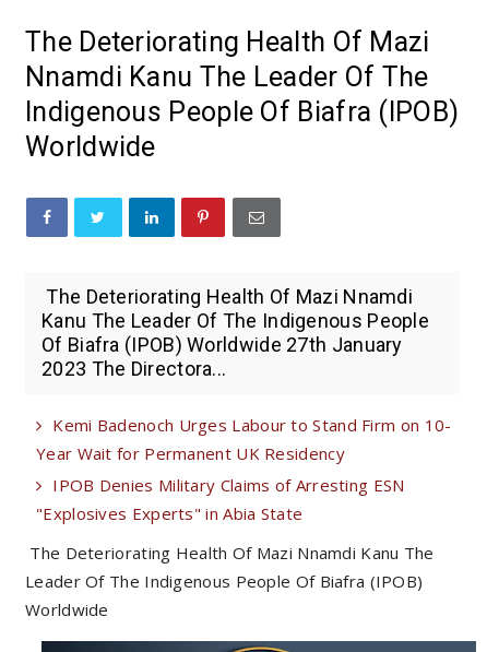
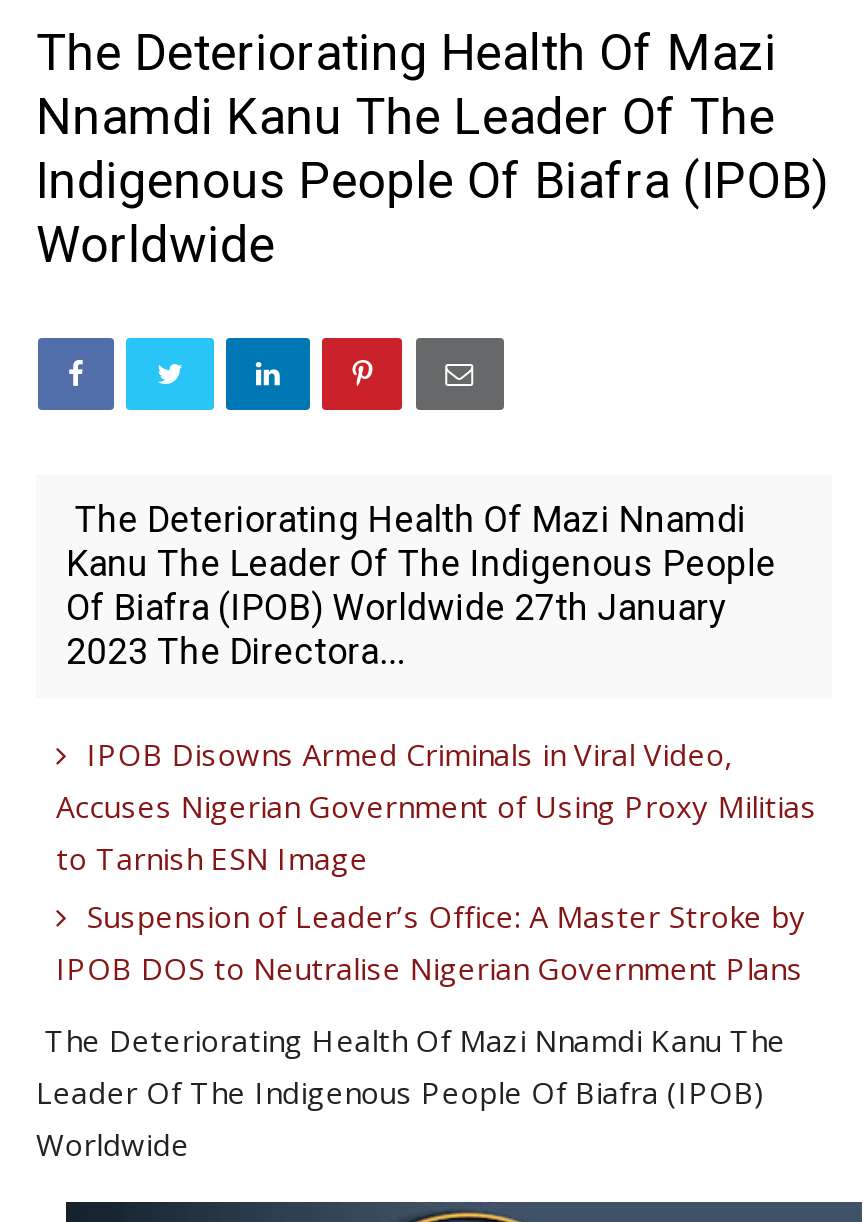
- Kemi Badenoch Urges Labour to Stand Firm on 10-
- Year Wait for Permanent UK Residency
- IPOB Denies Military Claims of Arresting ESN
- "Explosives Experts" in Abia State
+ IPOB Disowns Armed Criminals in Viral Video,
+ Accuses Nigerian Government of Using Proxy Militias
+ to Tarnish ESN Image
+ Suspension of Leader’s Office: A Master Stroke by
+ IPOB DOS to Neutralise Nigerian Government Plans
